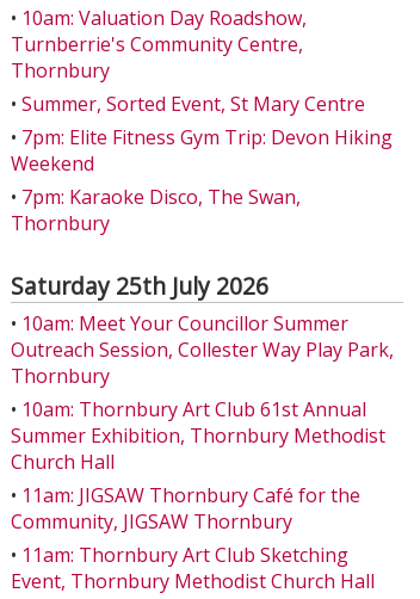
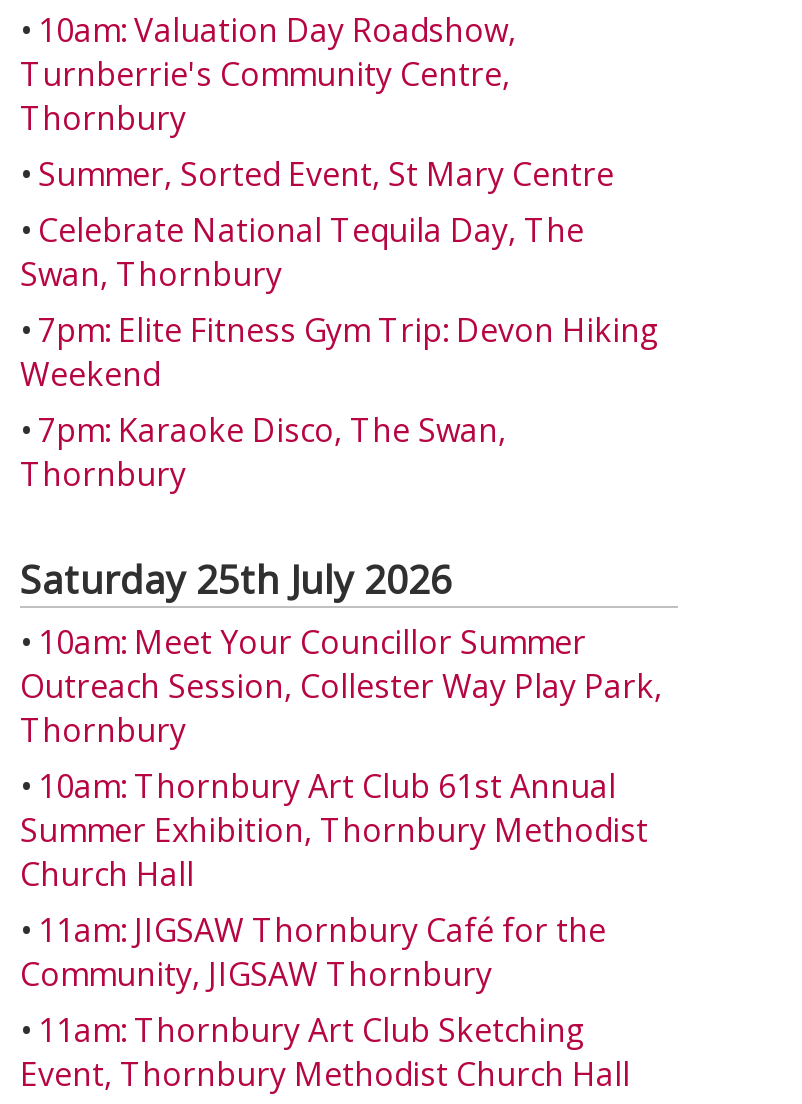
+ • Celebrate National Tequila Day, The
+ Swan, Thornbury
